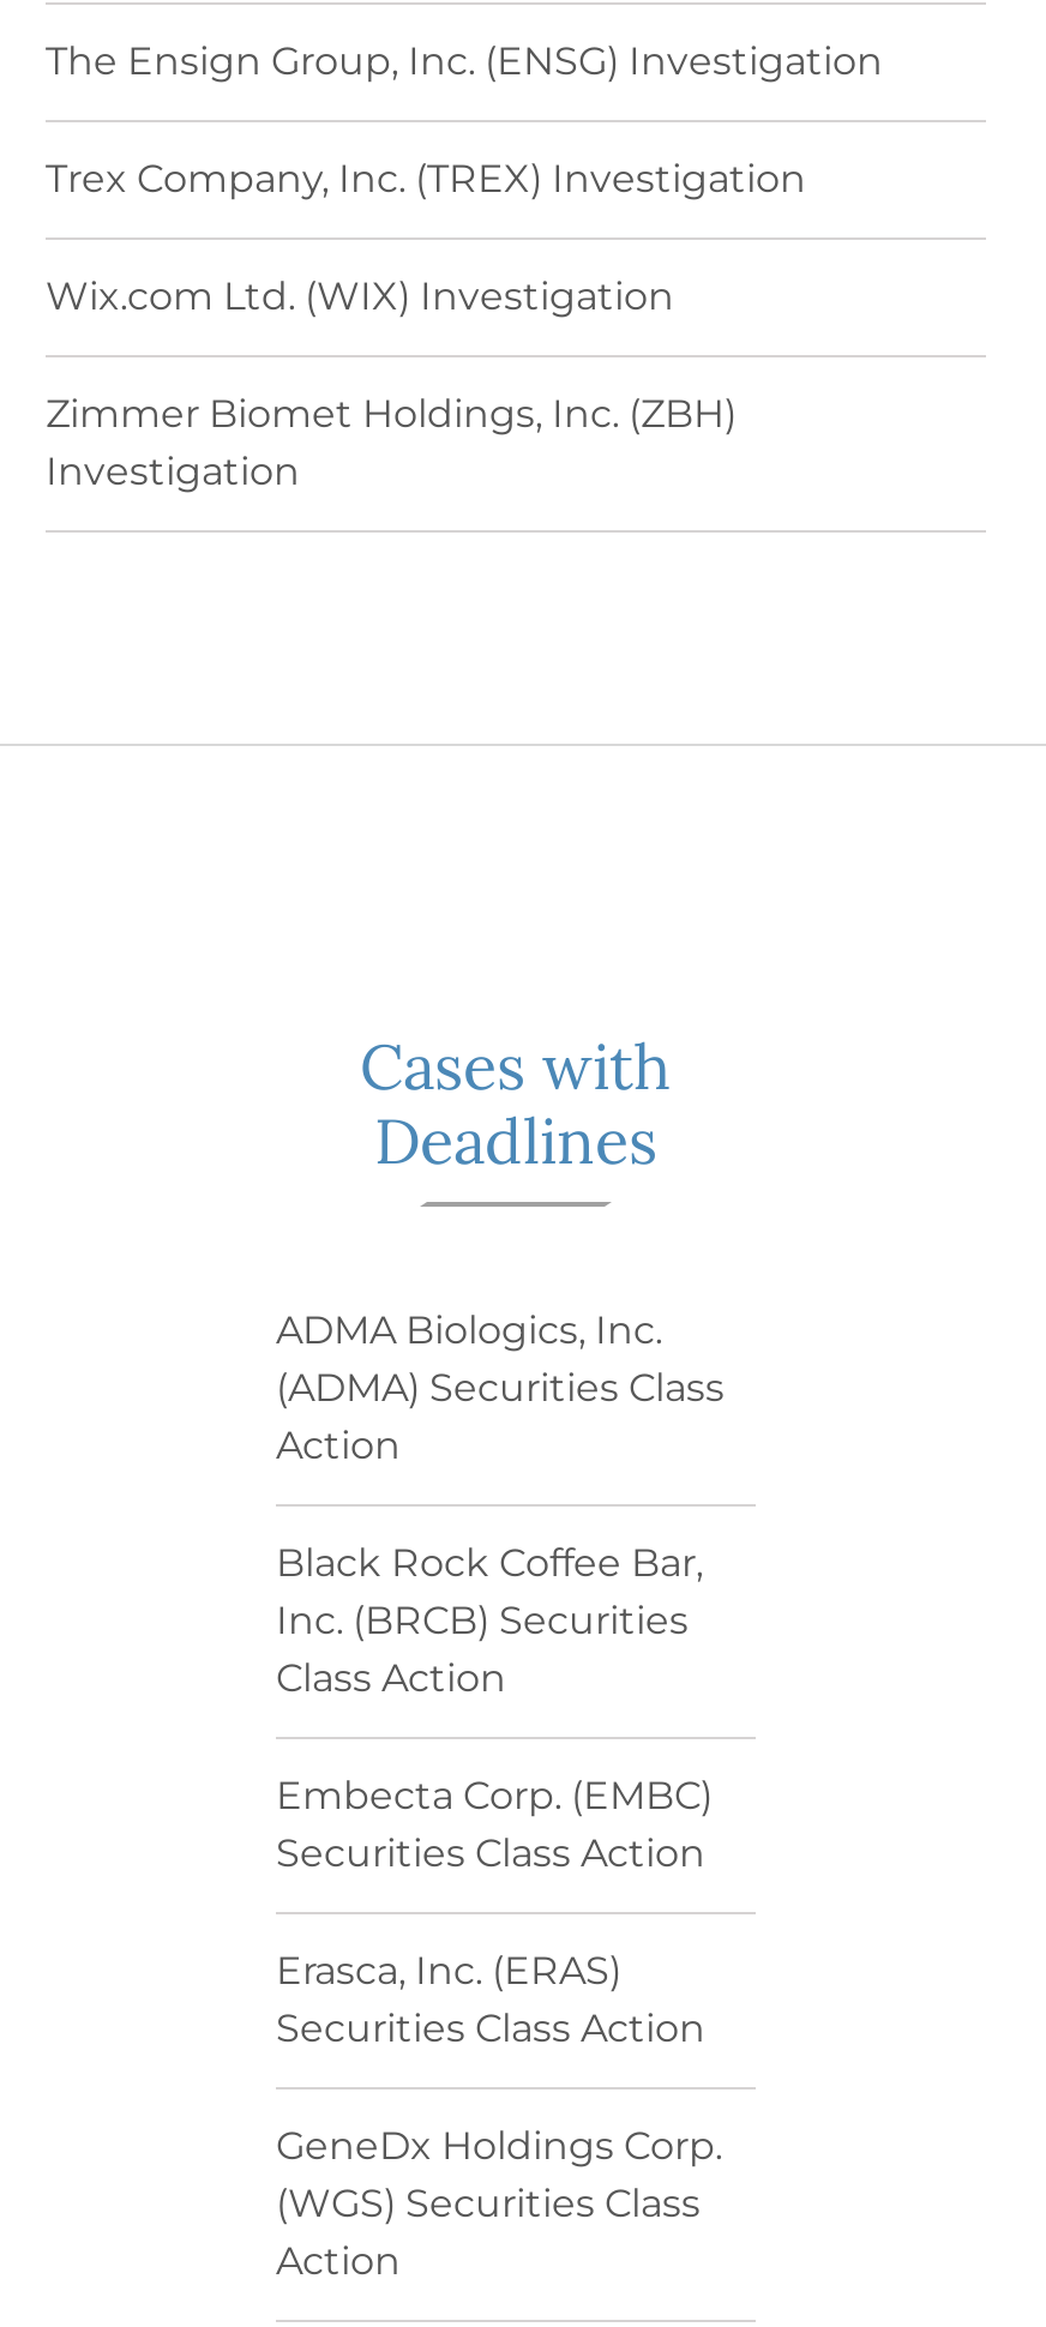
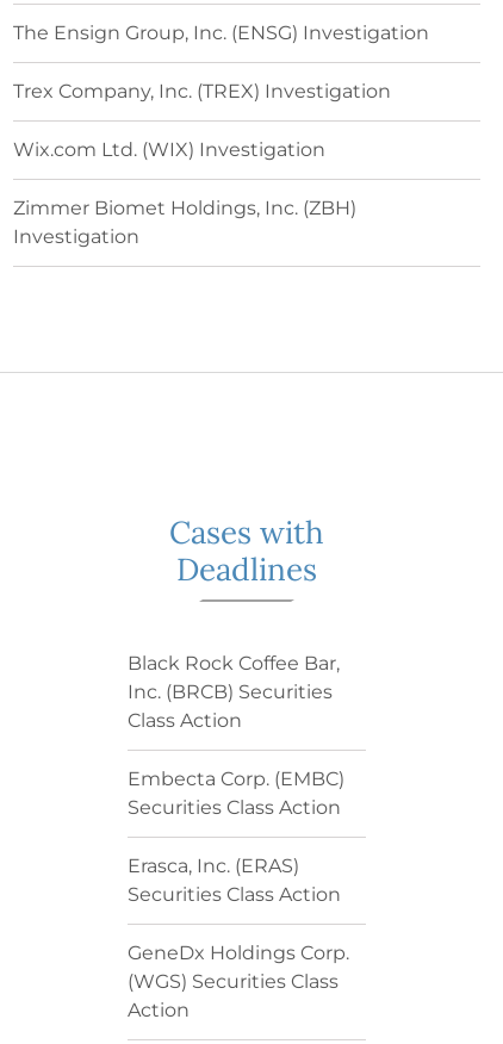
- ADMA Biologics, Inc.
- (ADMA) Securities Class
- Action
